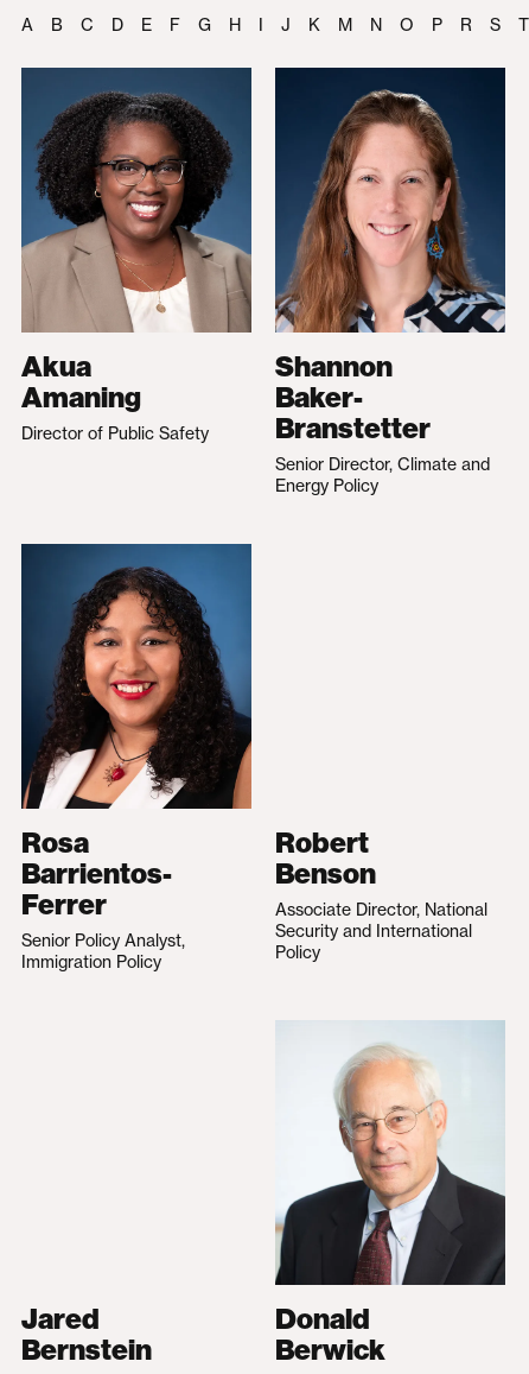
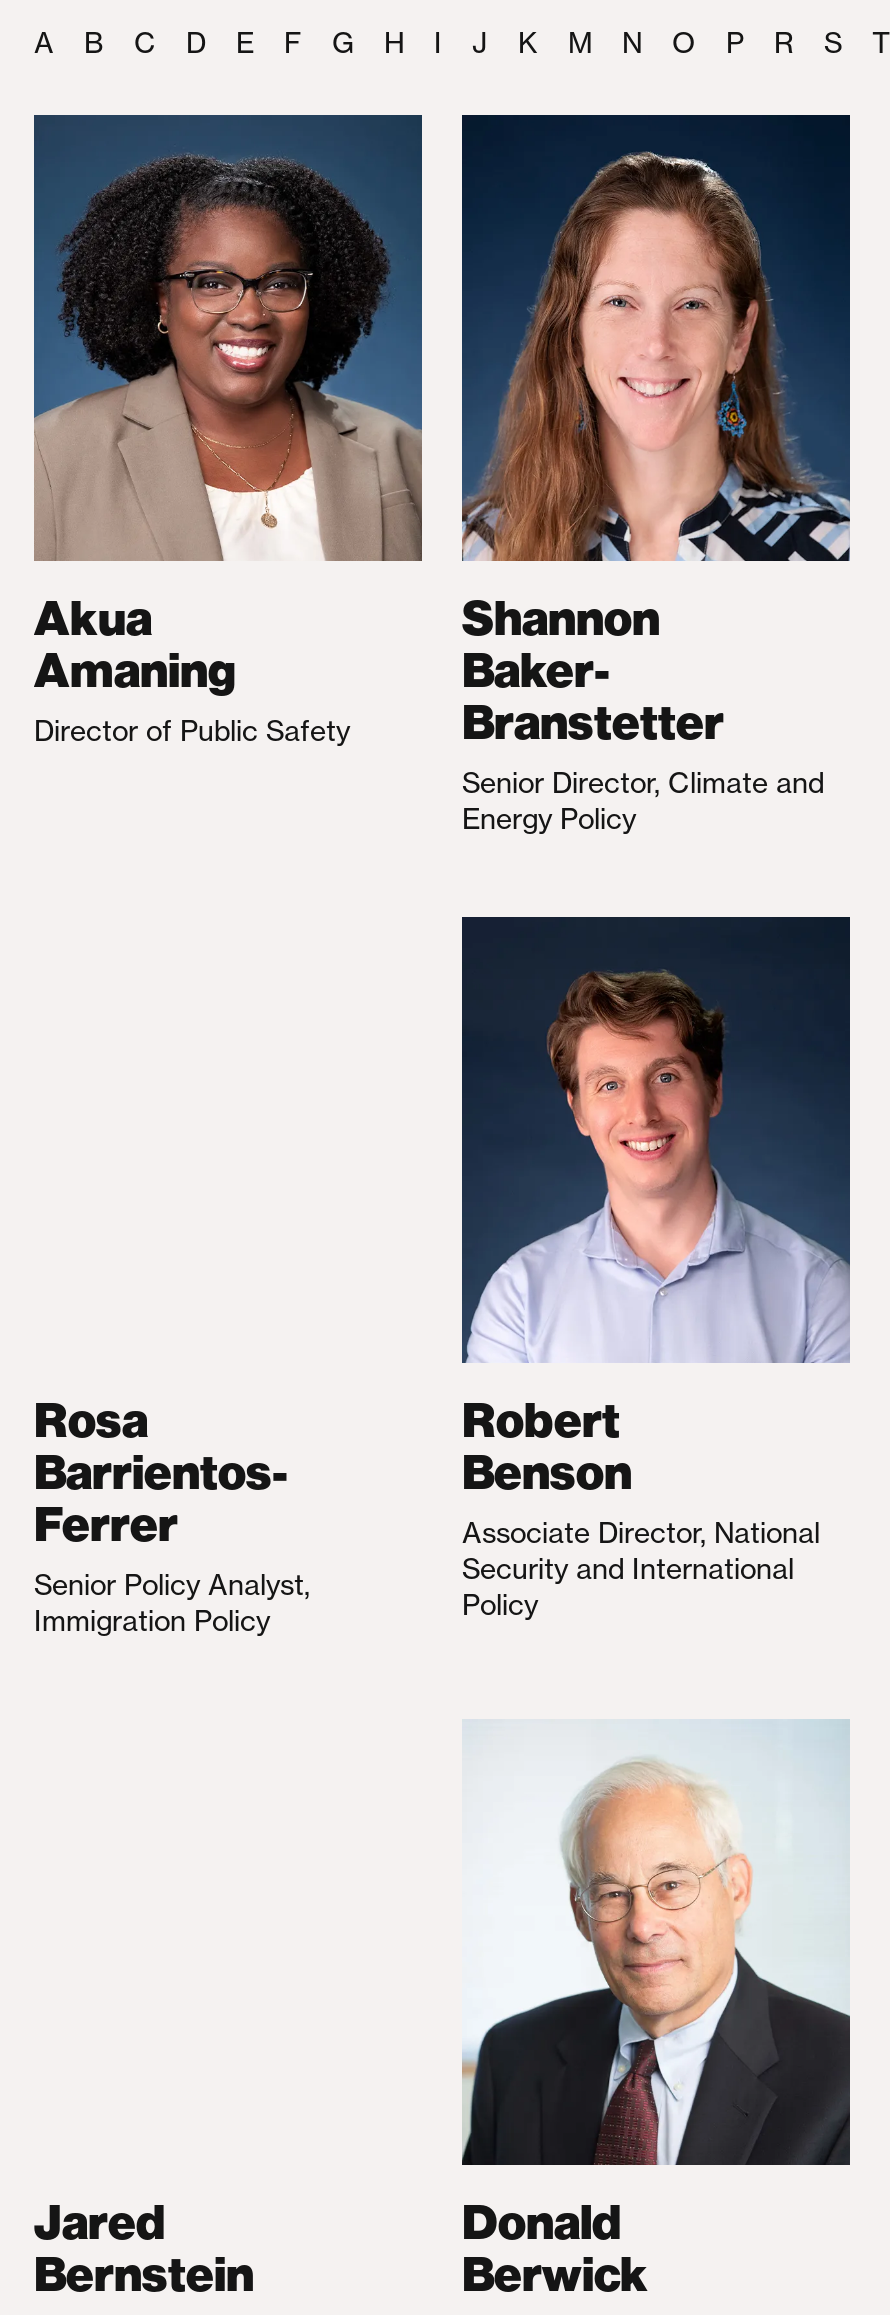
+ [image]

- [image]
